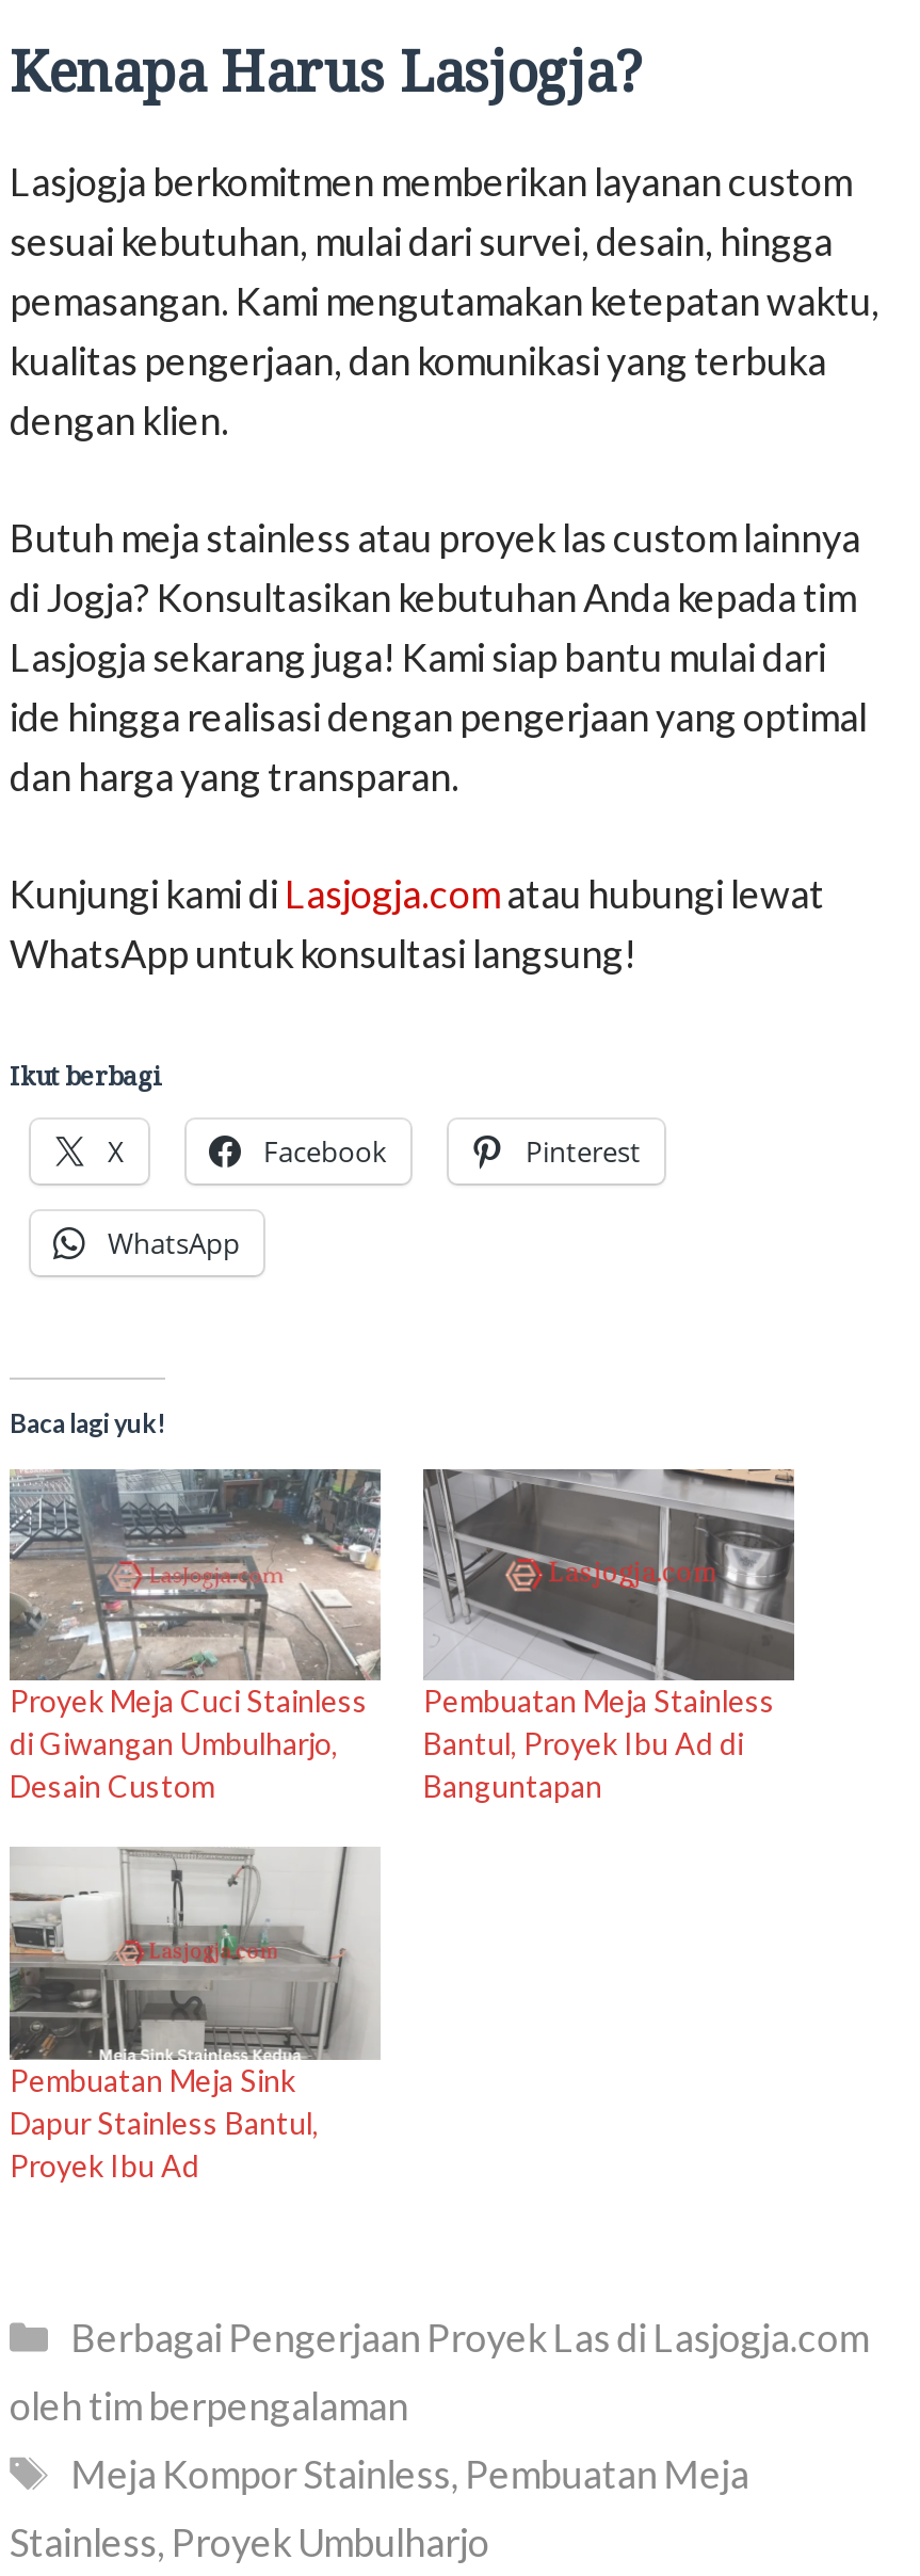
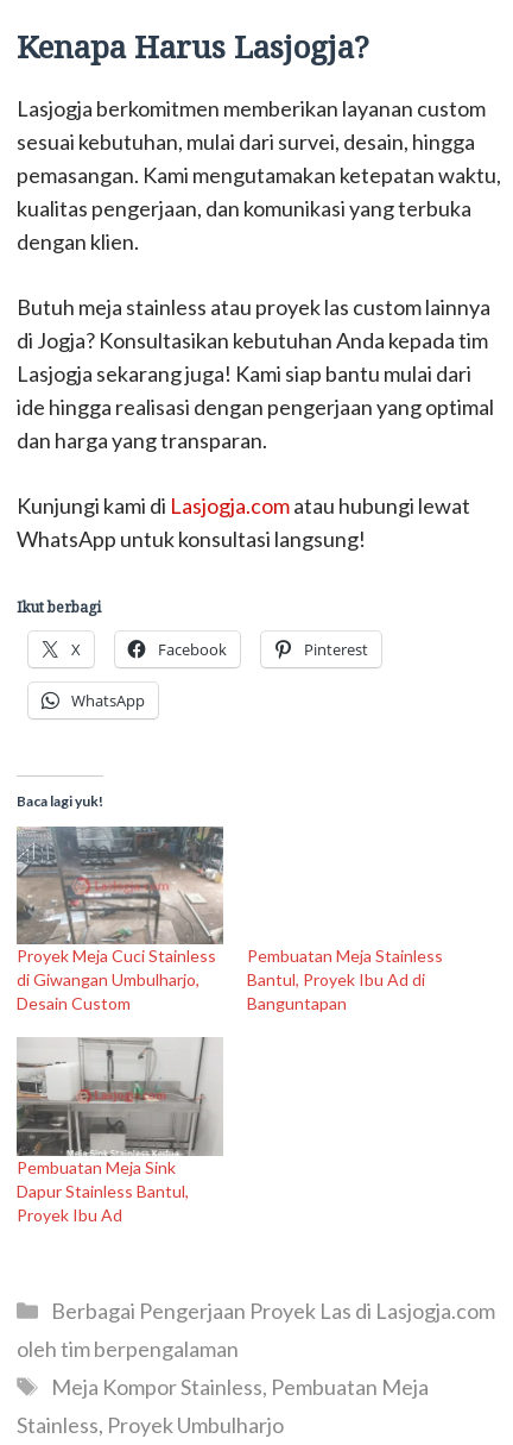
- [image]
